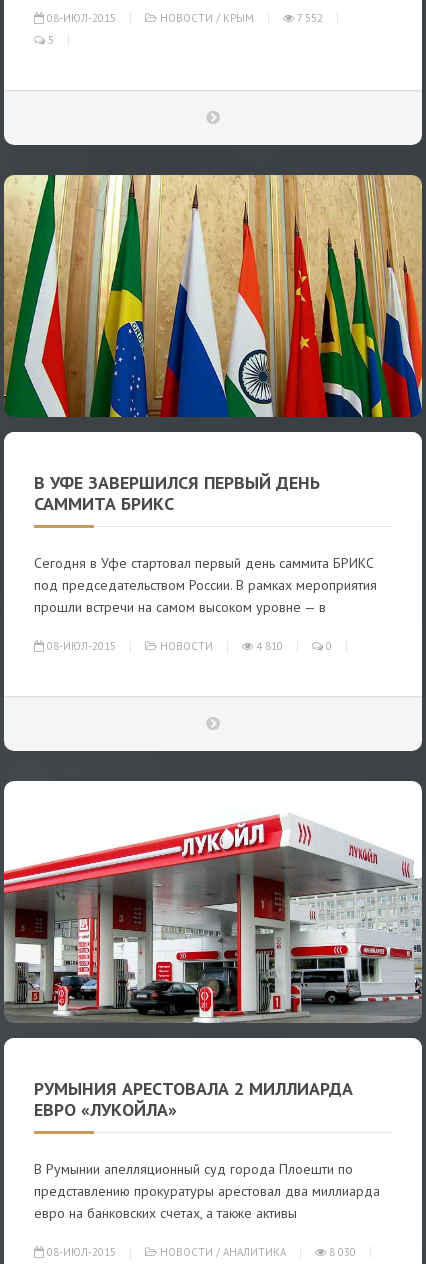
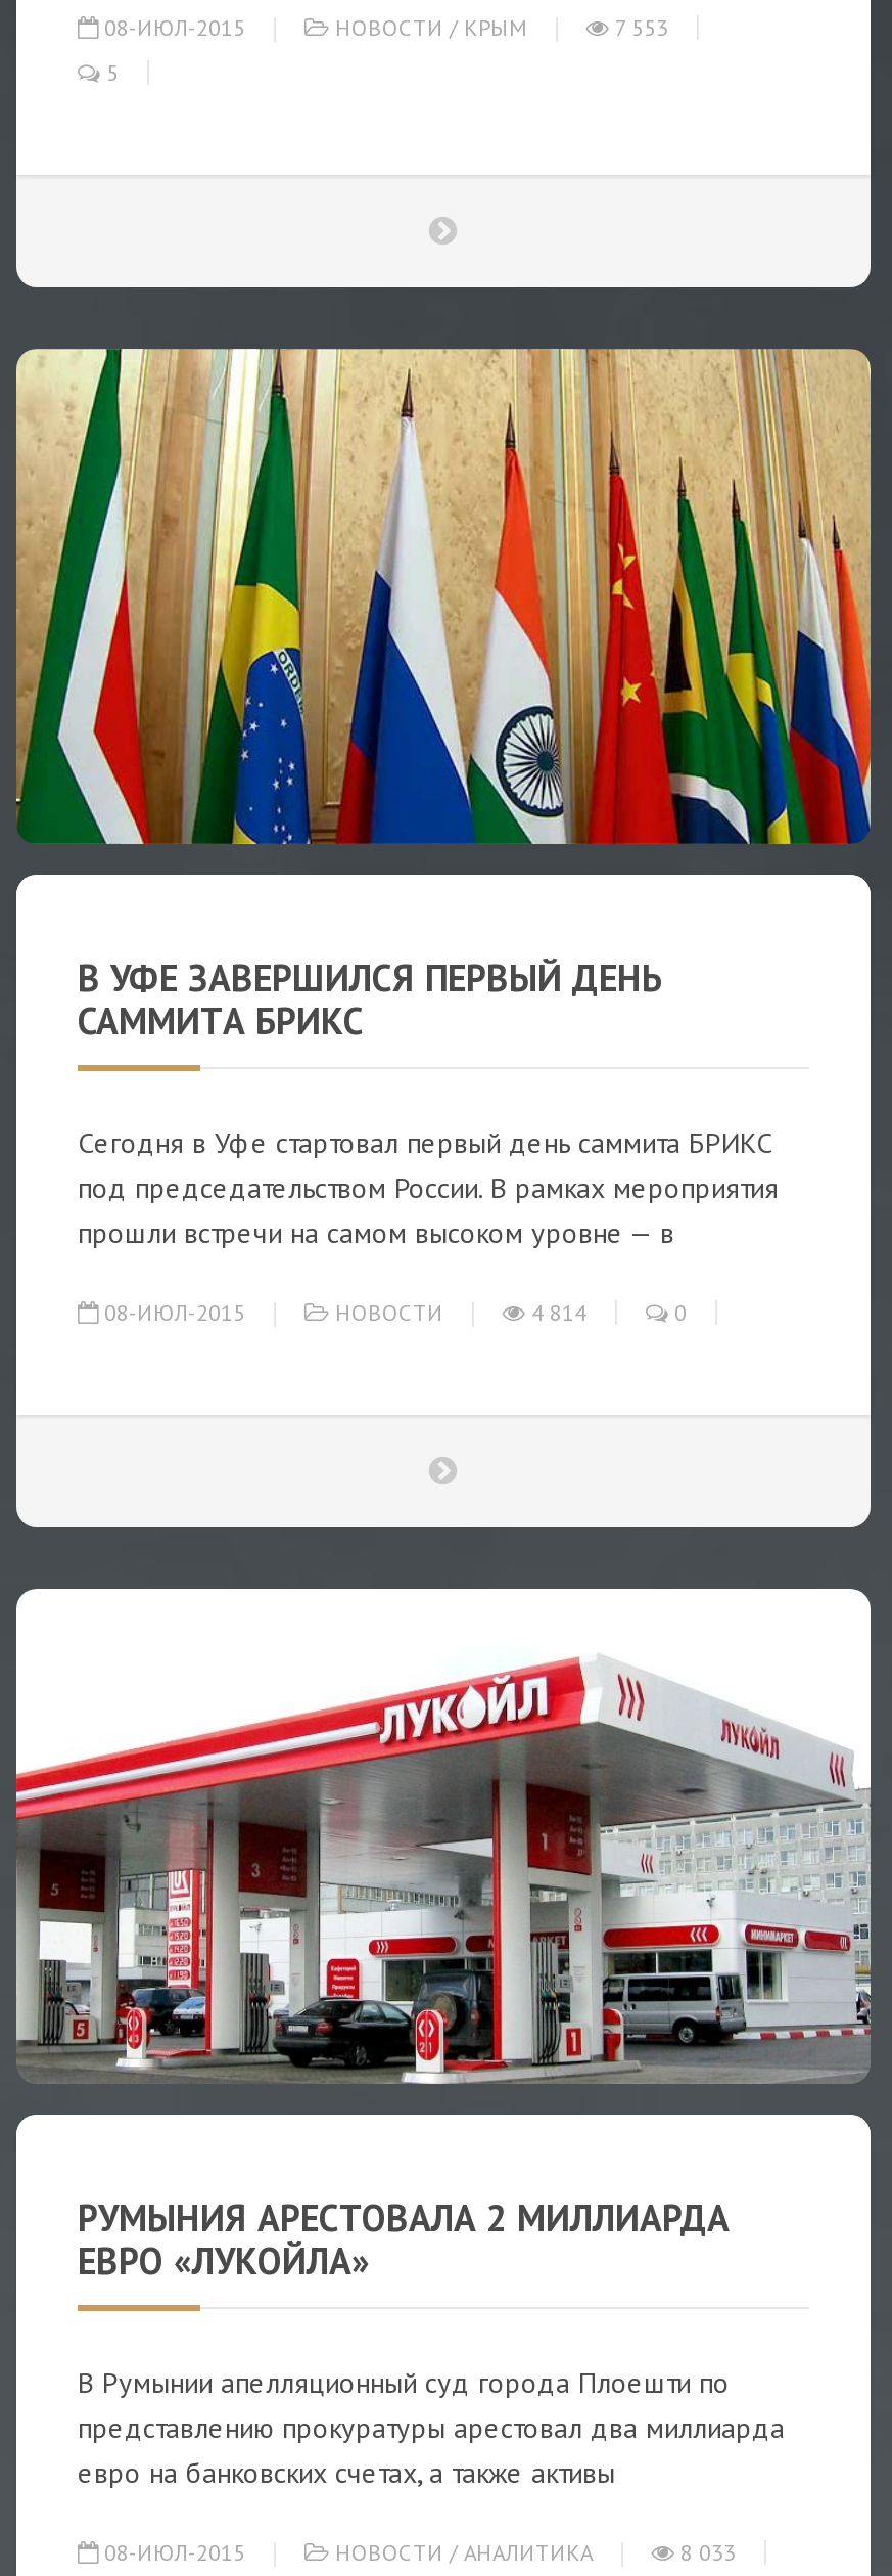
- 7 552
+ 7 553

- 4 810
+ 4 814

- 8 030
+ 8 033
